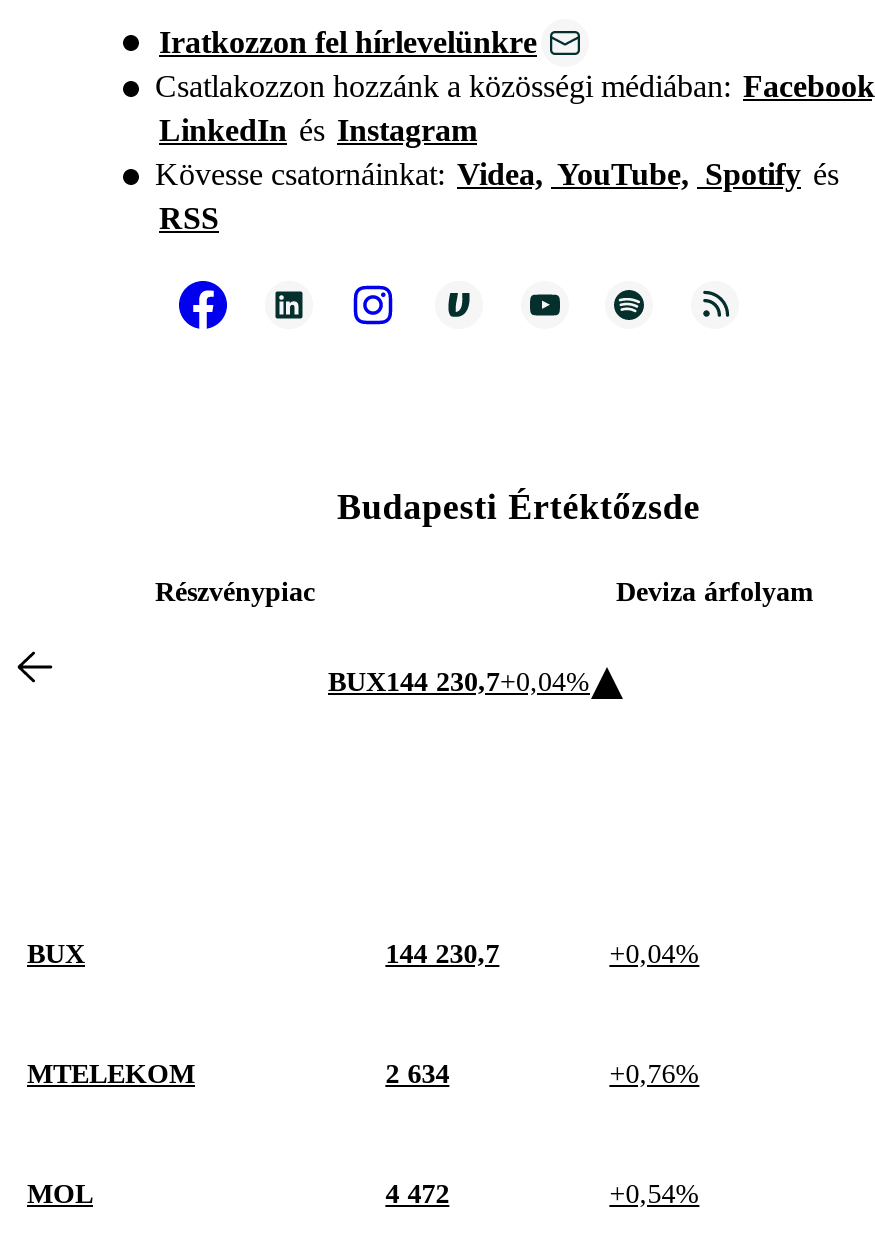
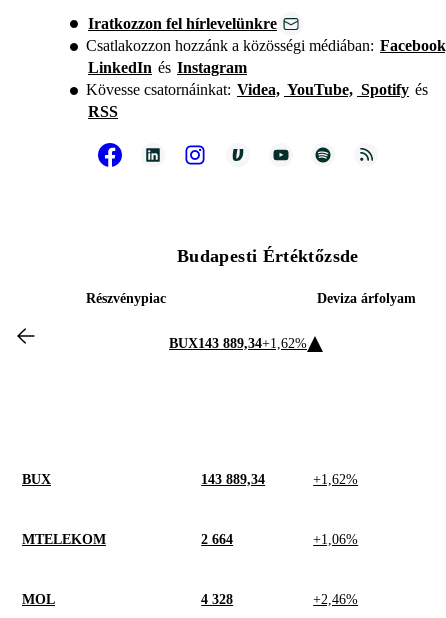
- BUX144 230,7+0,04%
+ BUX143 889,34+1,62%

- 144 230,7
+ 143 889,34

- +0,04%
+ +1,62%

- 2 634
+ 2 664

- +0,76%
+ +1,06%

- 4 472
+ 4 328

- +0,54%
+ +2,46%
